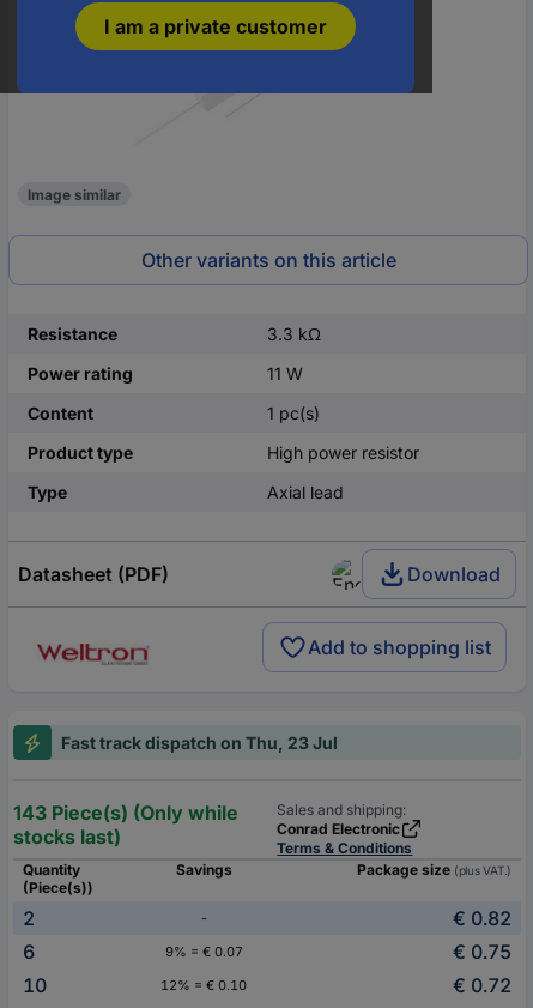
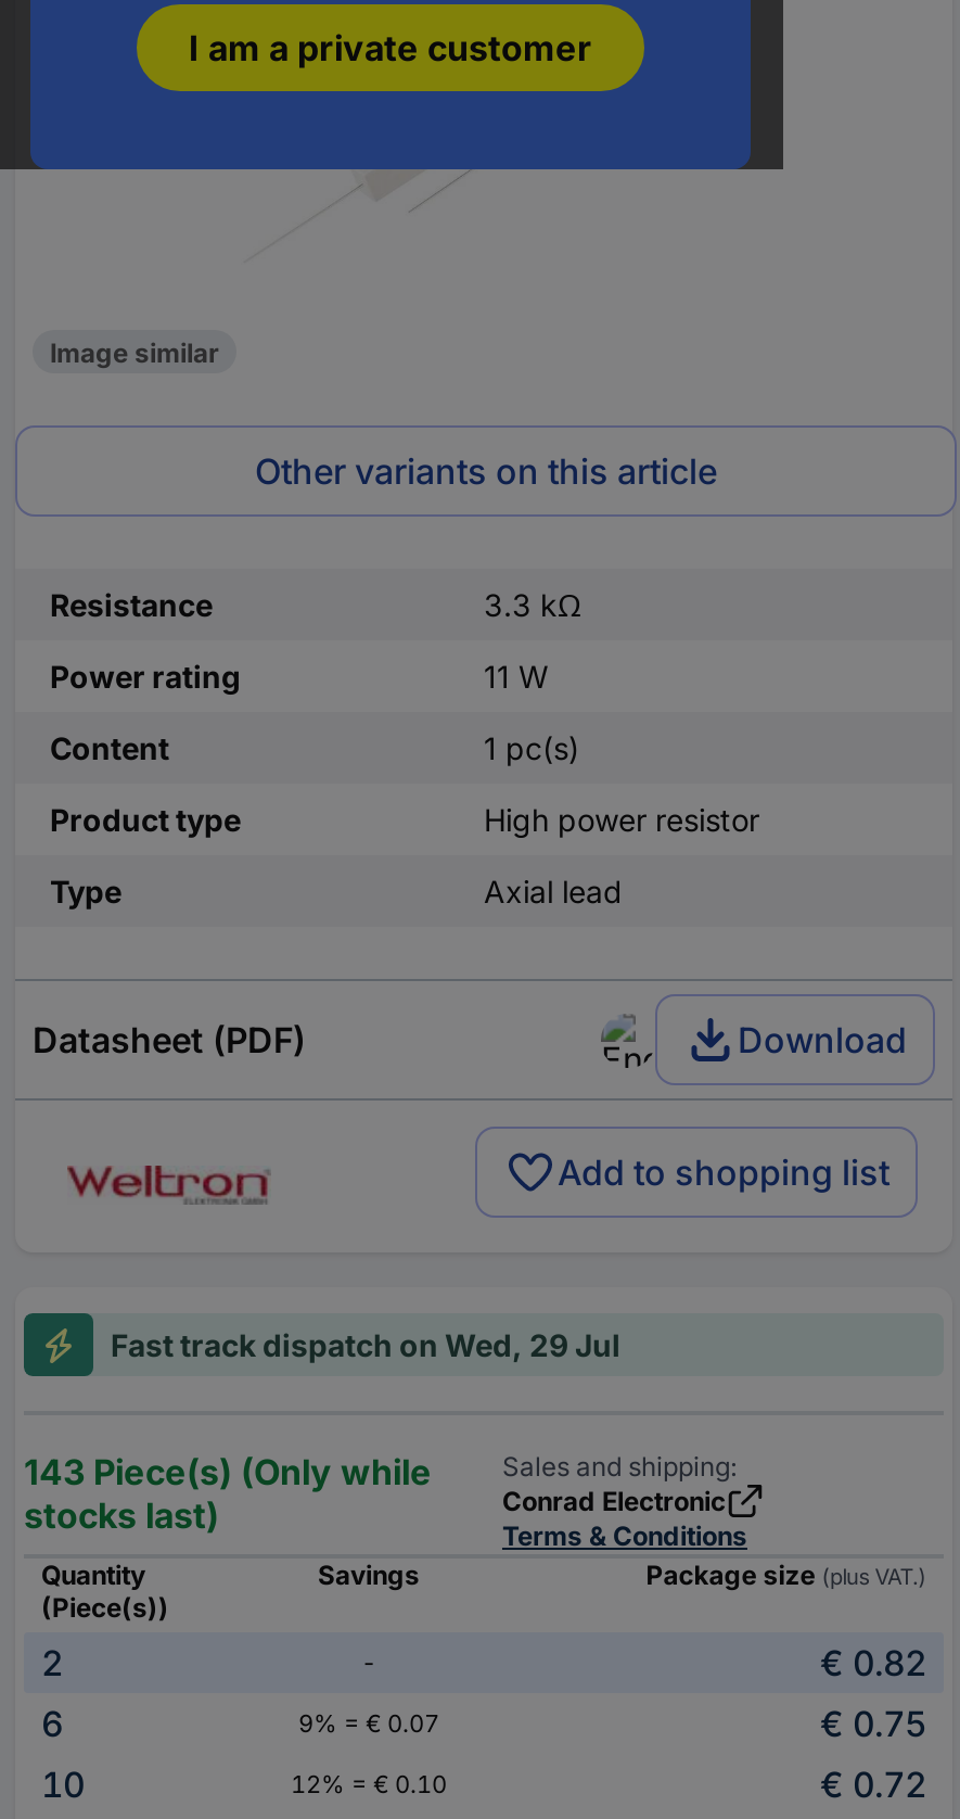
- Fast track dispatch on Thu, 23 Jul
+ Fast track dispatch on Wed, 29 Jul
